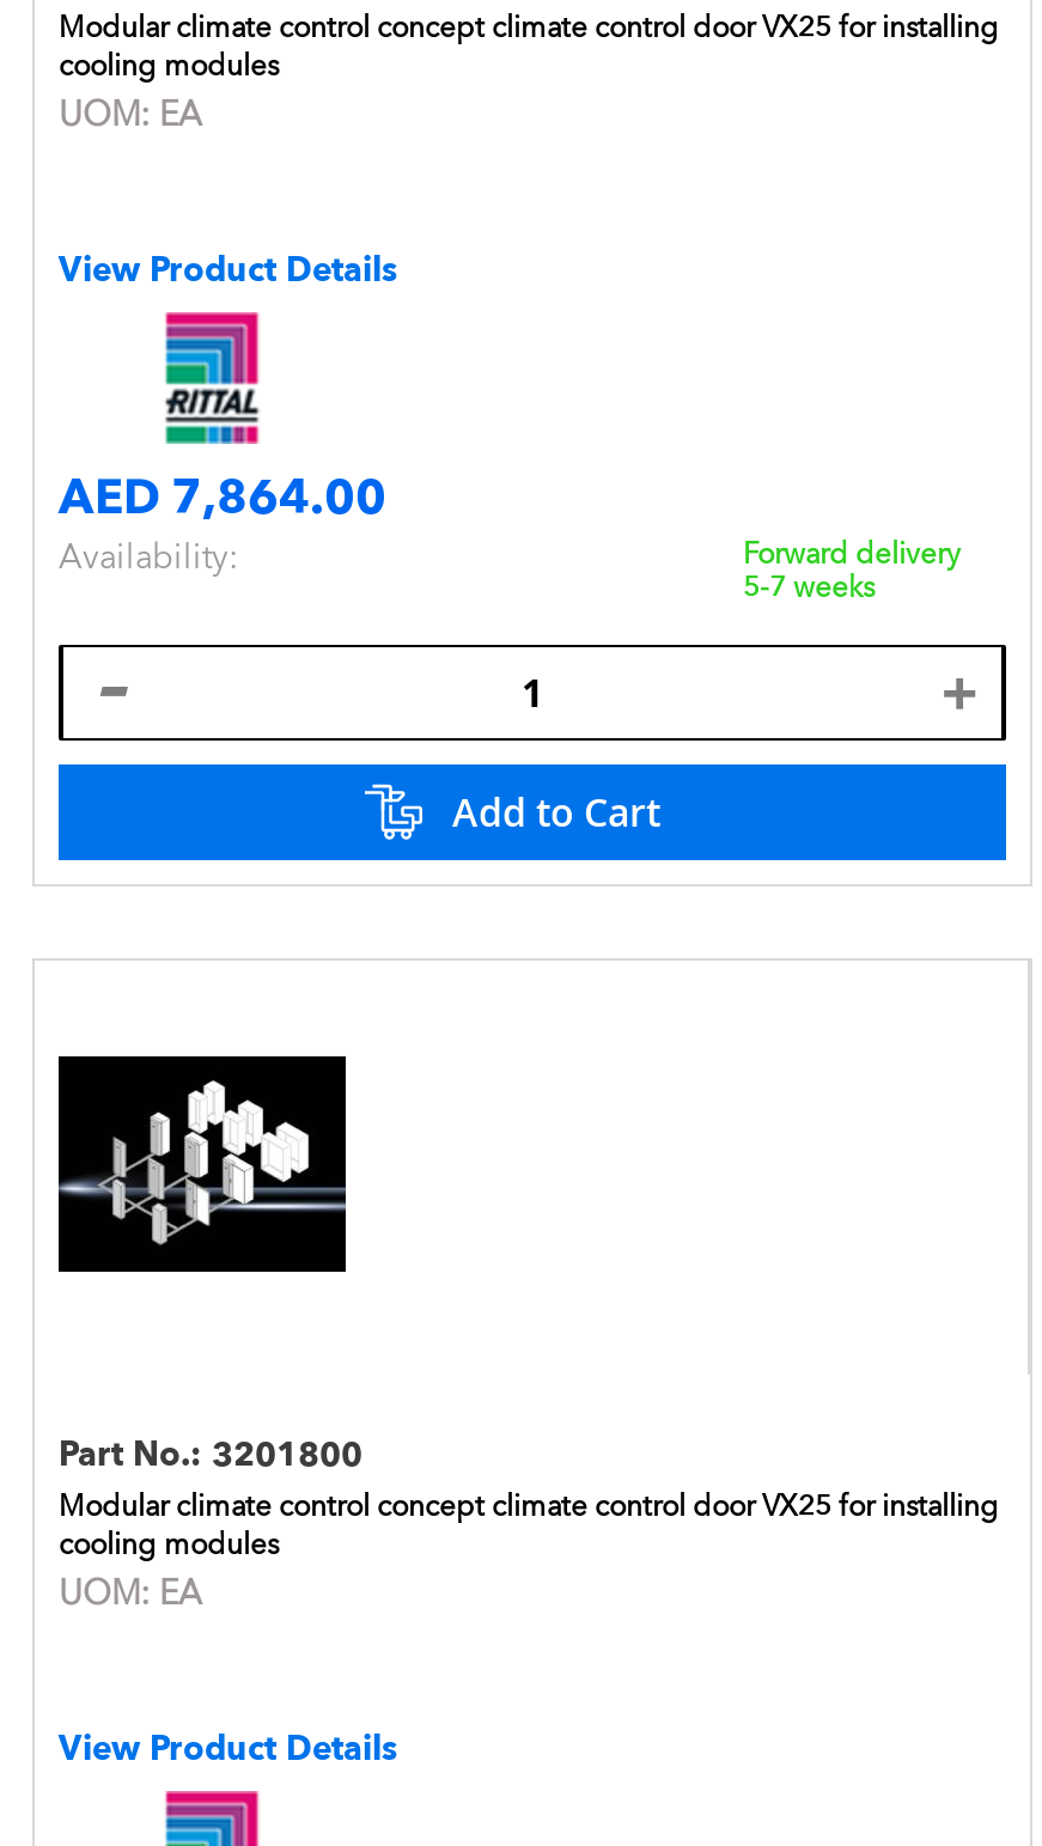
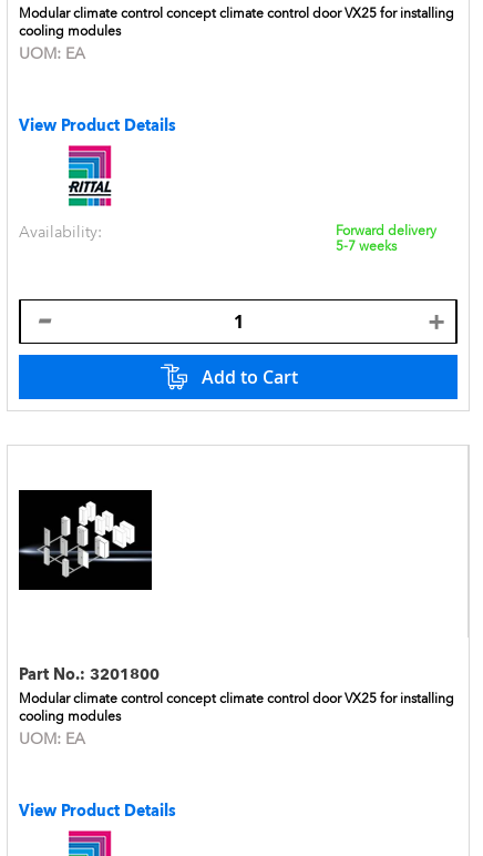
- AED 7,864.00

moved up: Availability: | Forward delivery | 5-7 weeks
